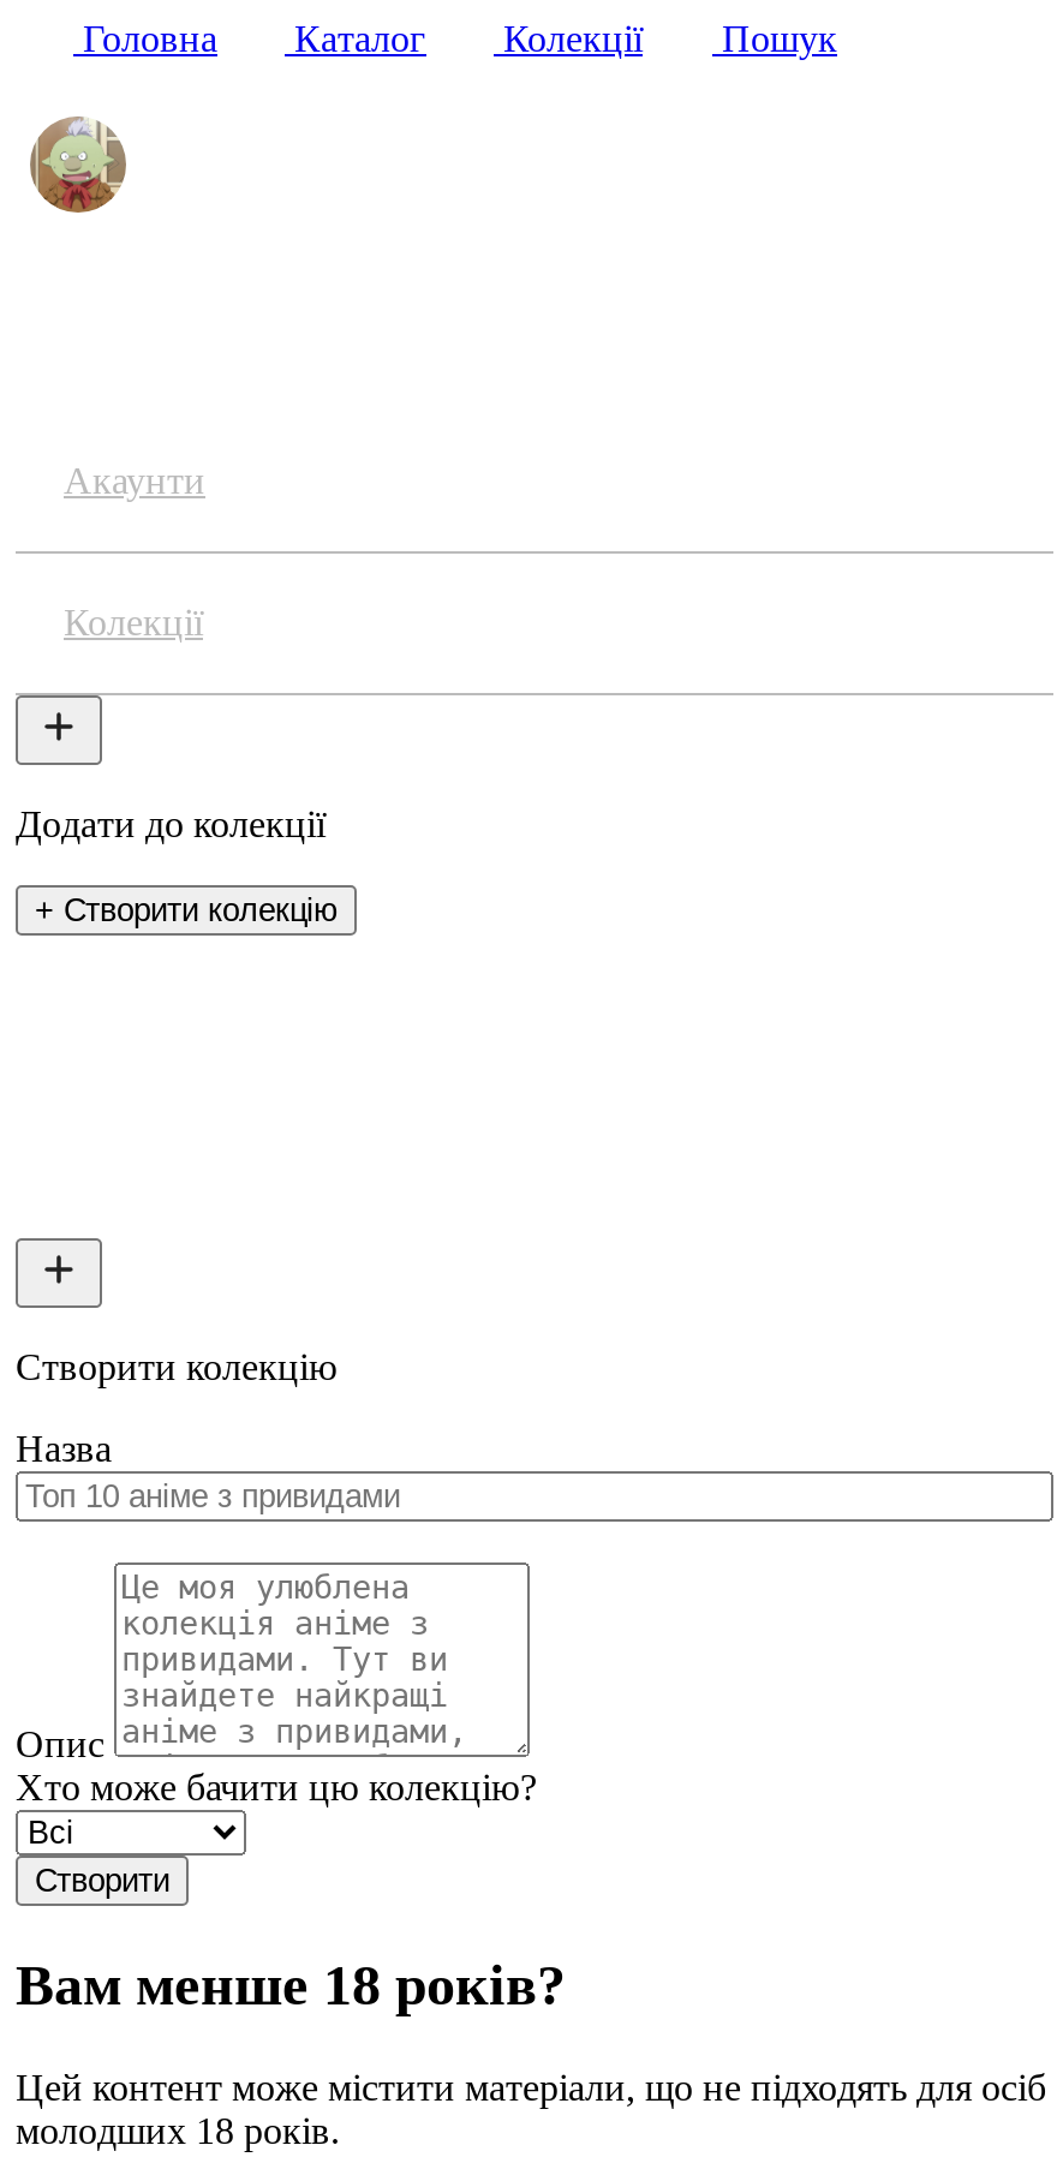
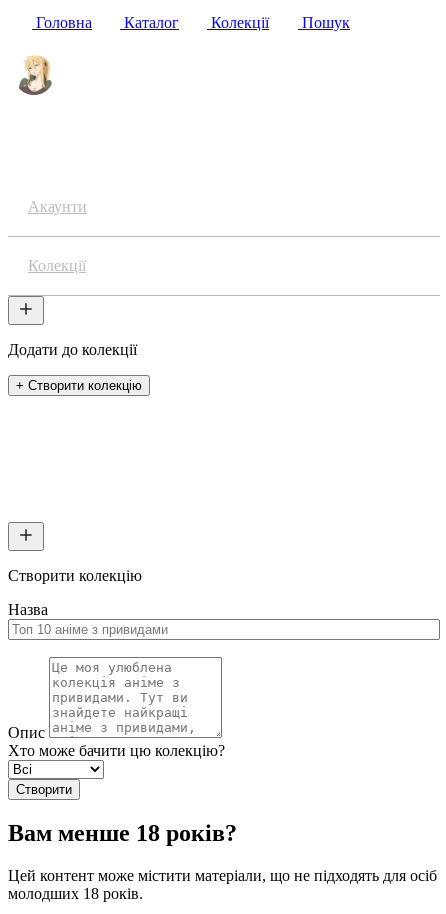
- [image]
+ [image]
